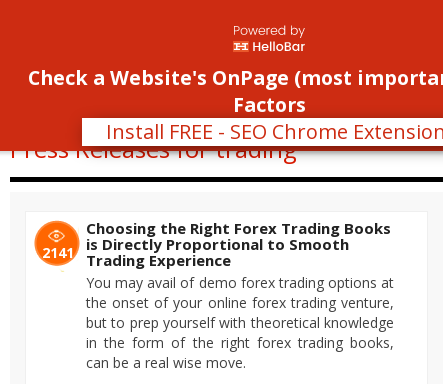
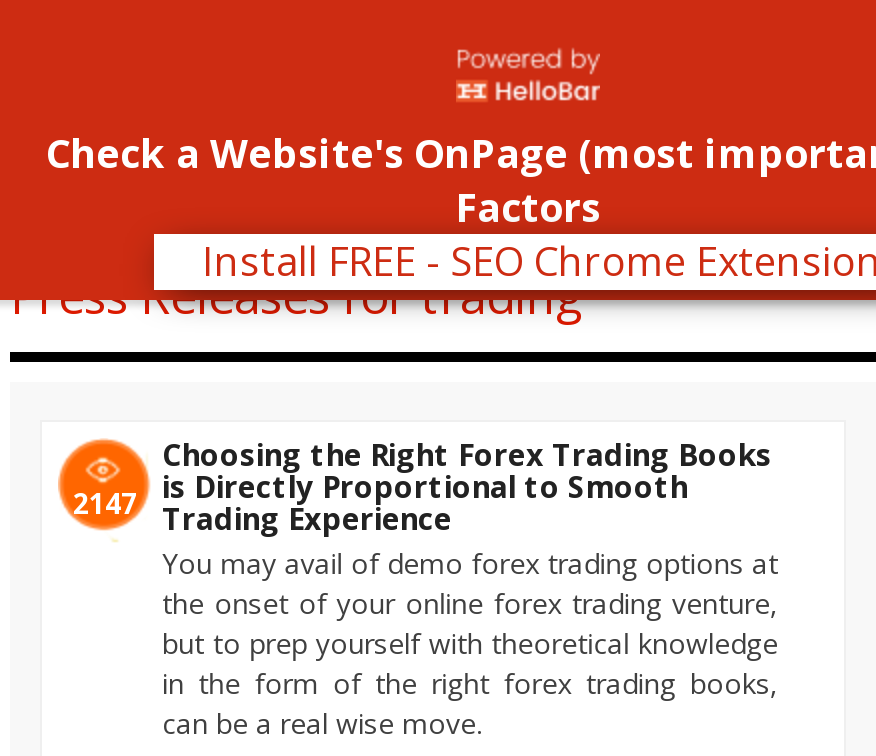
- 2141 is Directly Proportional to Smooth Trading Experience
+ 2147 is Directly Proportional to Smooth Trading Experience
